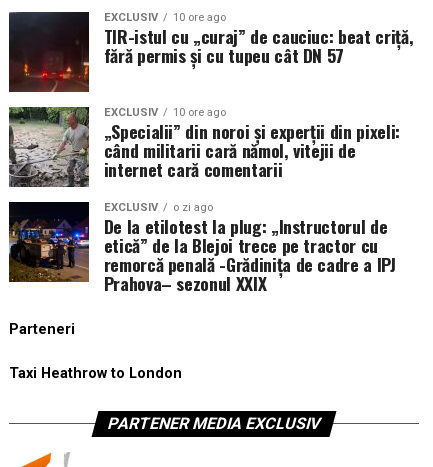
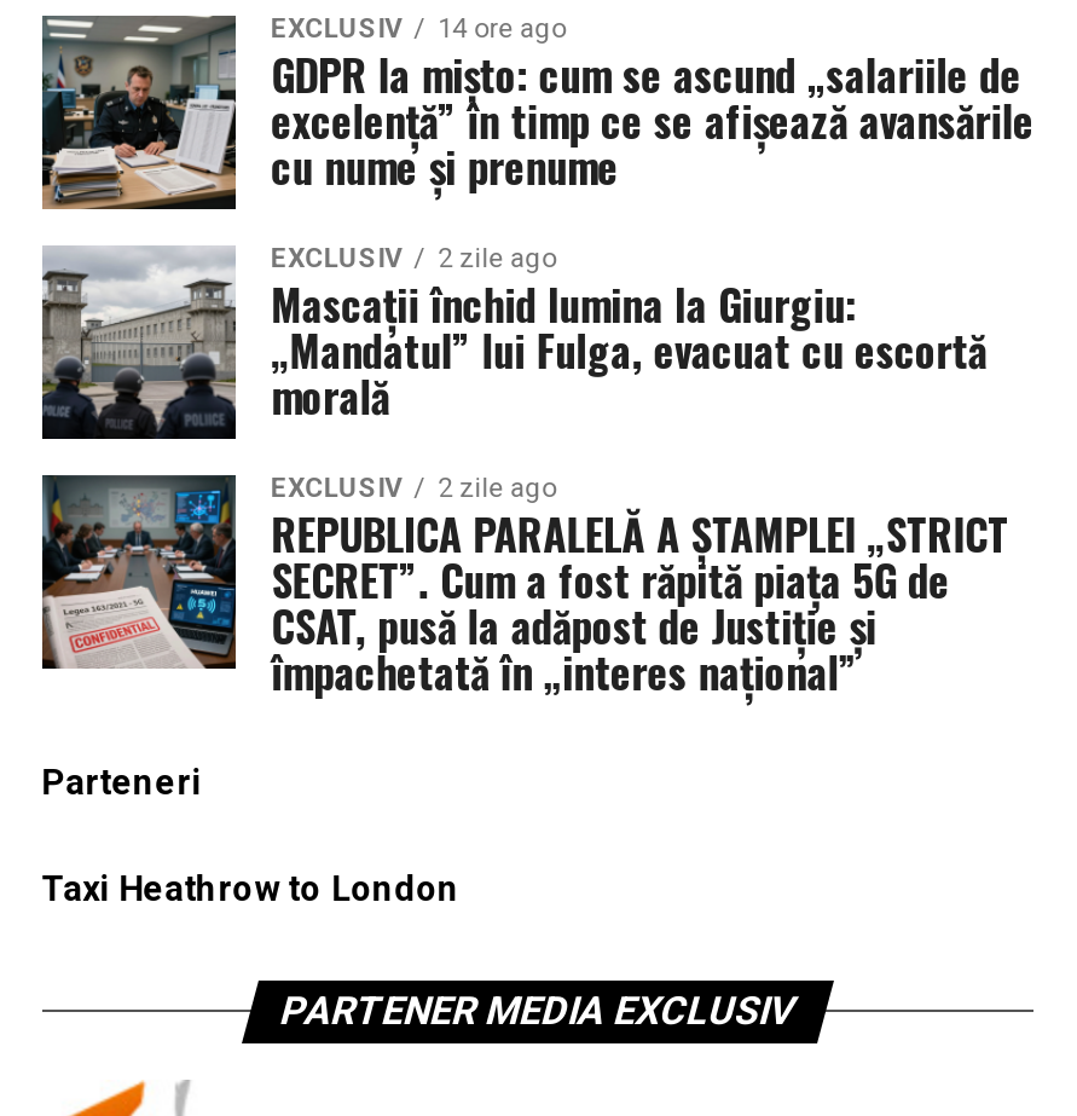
- [image]
- 10 ore ago
- TIR-istul cu „curaj” de cauciuc: beat criță,
- fără permis și cu tupeu cât DN 57
+ [image]
+ 14 ore ago
+ GDPR la mișto: cum se ascund „salariile de
+ excelență” în timp ce se afișează avansările
+ cu nume și prenume

- [image]
- 10 ore ago
- „Specialii” din noroi și experții din pixeli:
- când militarii cară nămol, vitejii de
- internet cară comentarii
+ [image]
+ 2 zile ago
+ Mascații închid lumina la Giurgiu:
+ „Mandatul” lui Fulga, evacuat cu escortă
+ morală

- [image]
- o zi ago
- De la etilotest la plug: „Instructorul de
- etică” de la Blejoi trece pe tractor cu
- remorcă penală -Grădinița de cadre a IPJ
- Prahova– sezonul XXIX
+ [image]
+ 2 zile ago
+ REPUBLICA PARALELĂ A ȘTAMPLEI „STRICT
+ SECRET”. Cum a fost răpită piața 5G de
+ CSAT, pusă la adăpost de Justiție și
+ împachetată în „interes național”
